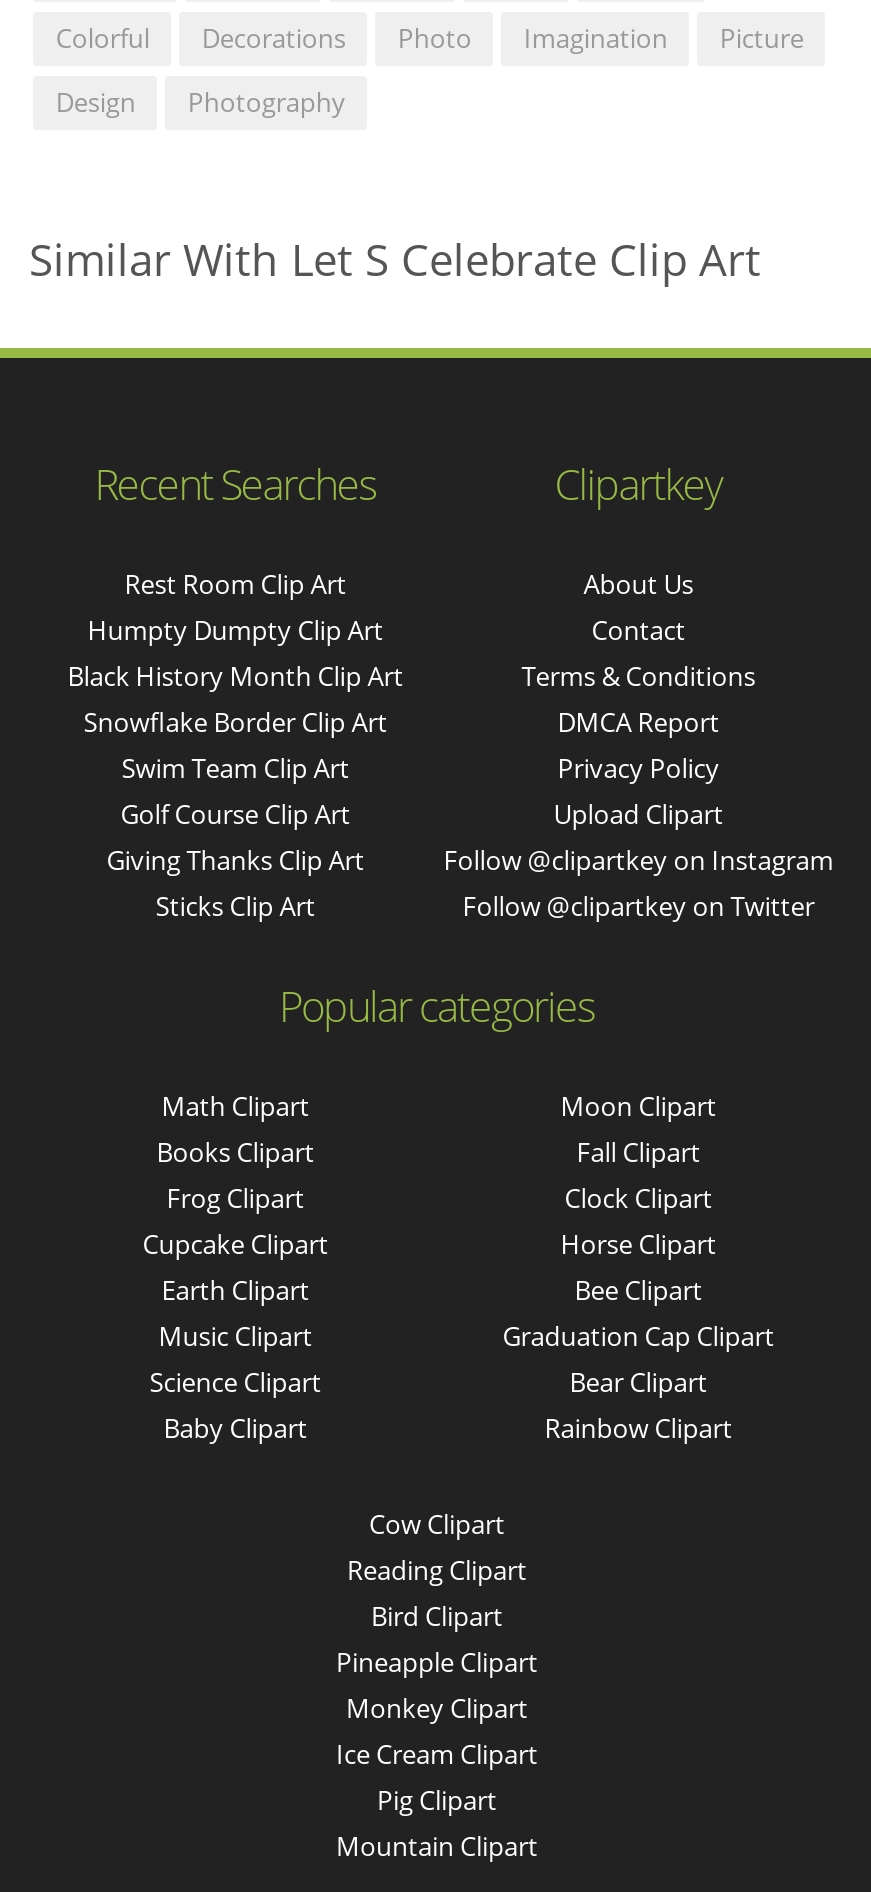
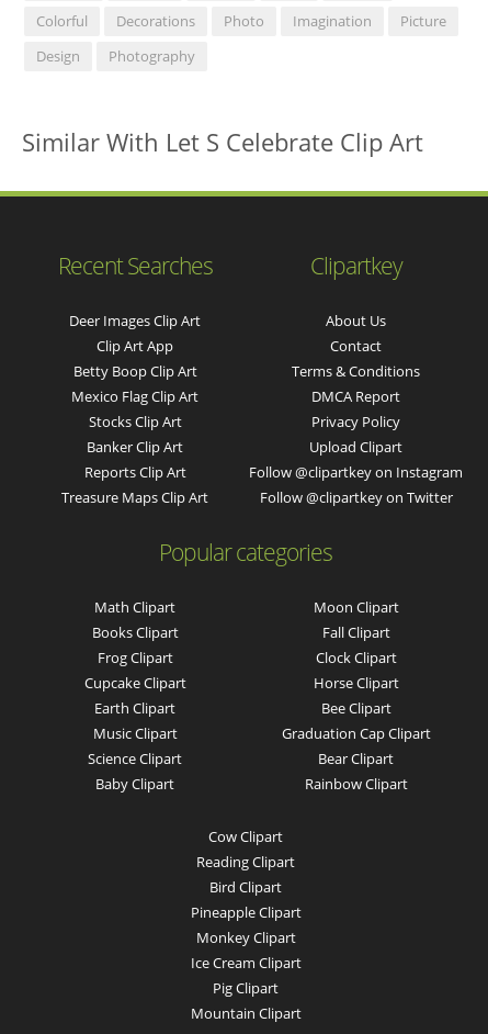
- Rest Room Clip Art
- Humpty Dumpty Clip Art
- Black History Month Clip Art
- Snowflake Border Clip Art
- Swim Team Clip Art
- Golf Course Clip Art
- Giving Thanks Clip Art
- Sticks Clip Art
+ Deer Images Clip Art
+ Clip Art App
+ Betty Boop Clip Art
+ Mexico Flag Clip Art
+ Stocks Clip Art
+ Banker Clip Art
+ Reports Clip Art
+ Treasure Maps Clip Art
